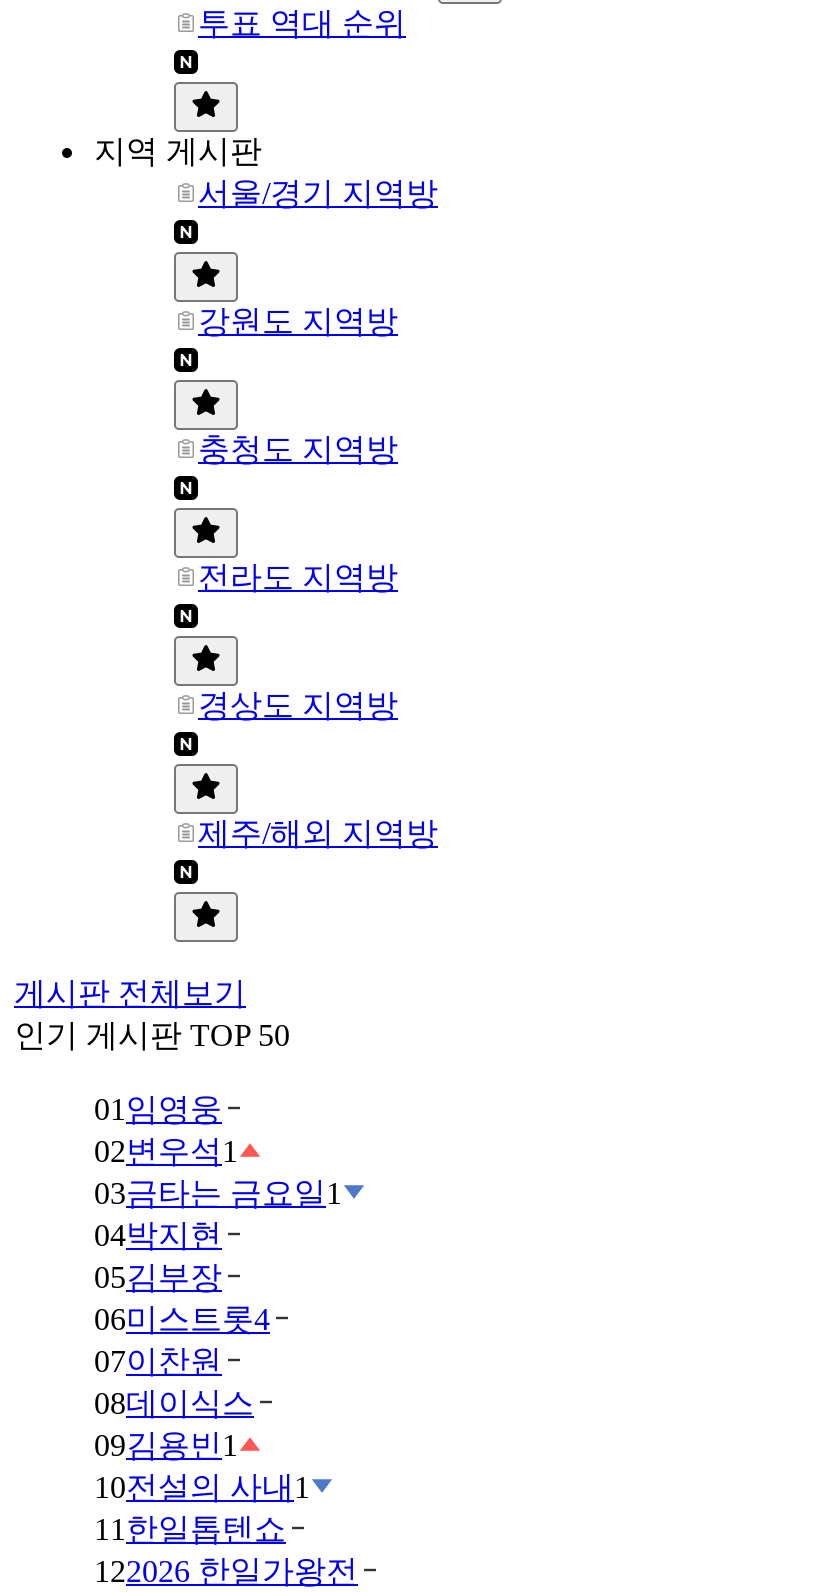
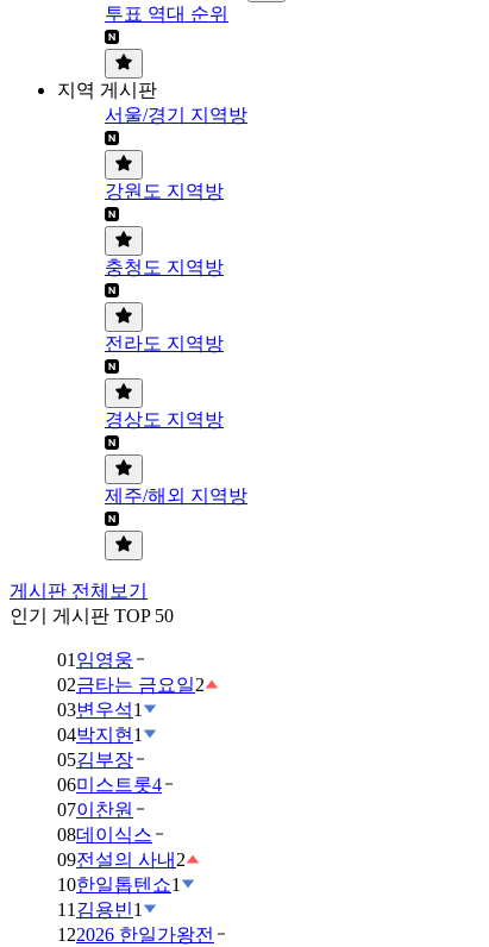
- 02 변우석 1
- 03금타는 금요일 1
- 04박지현
+ 02금타는 금요일 2
+ 03 변우석 1
+ 04박지현 1

- 09김용빈 1
- 10전설의 사내 1
- 11 한일톱텐쇼
+ 09전설의 사내 2
+ 10한일톱텐쇼 1
+ 11 김용빈 1
